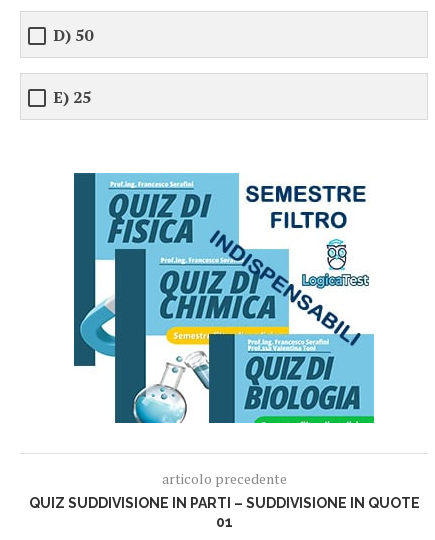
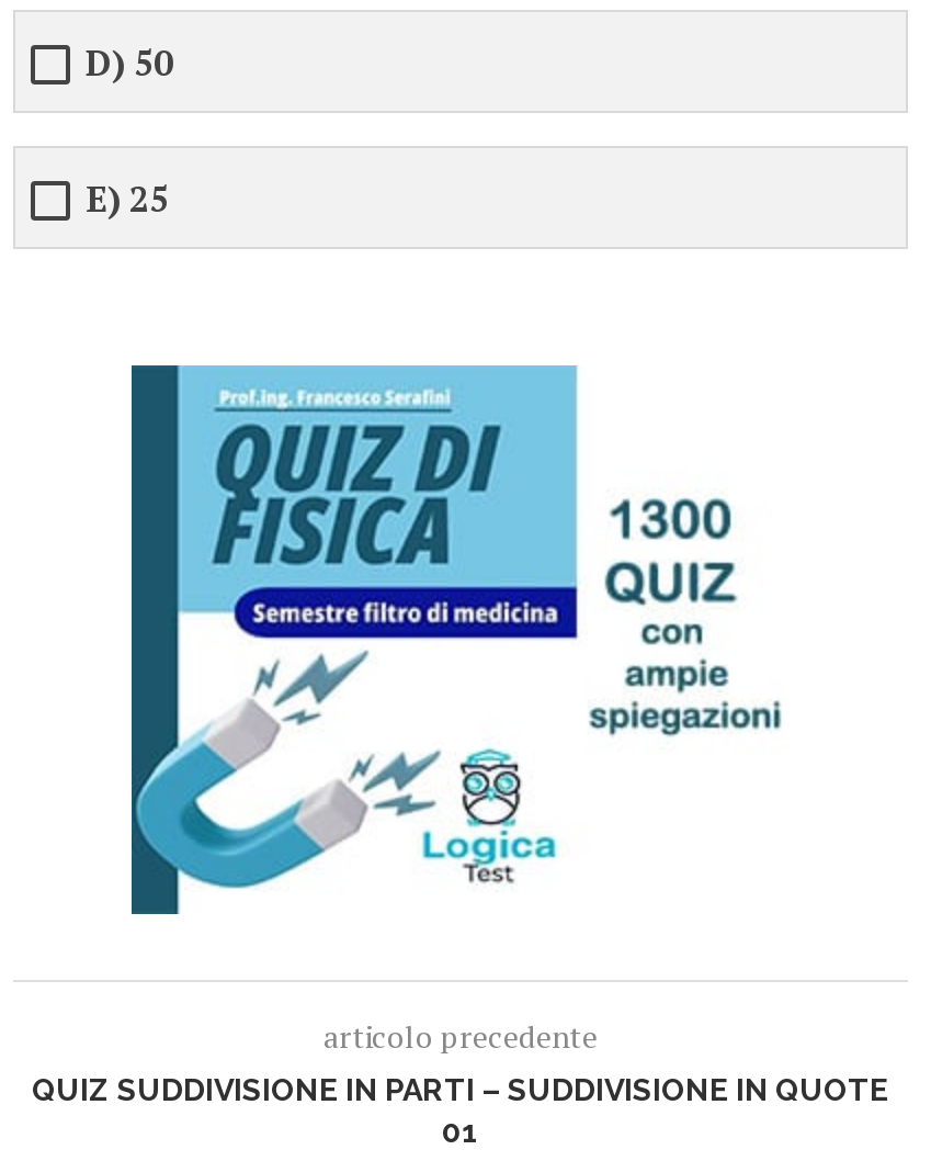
- [image]
+ [image]
